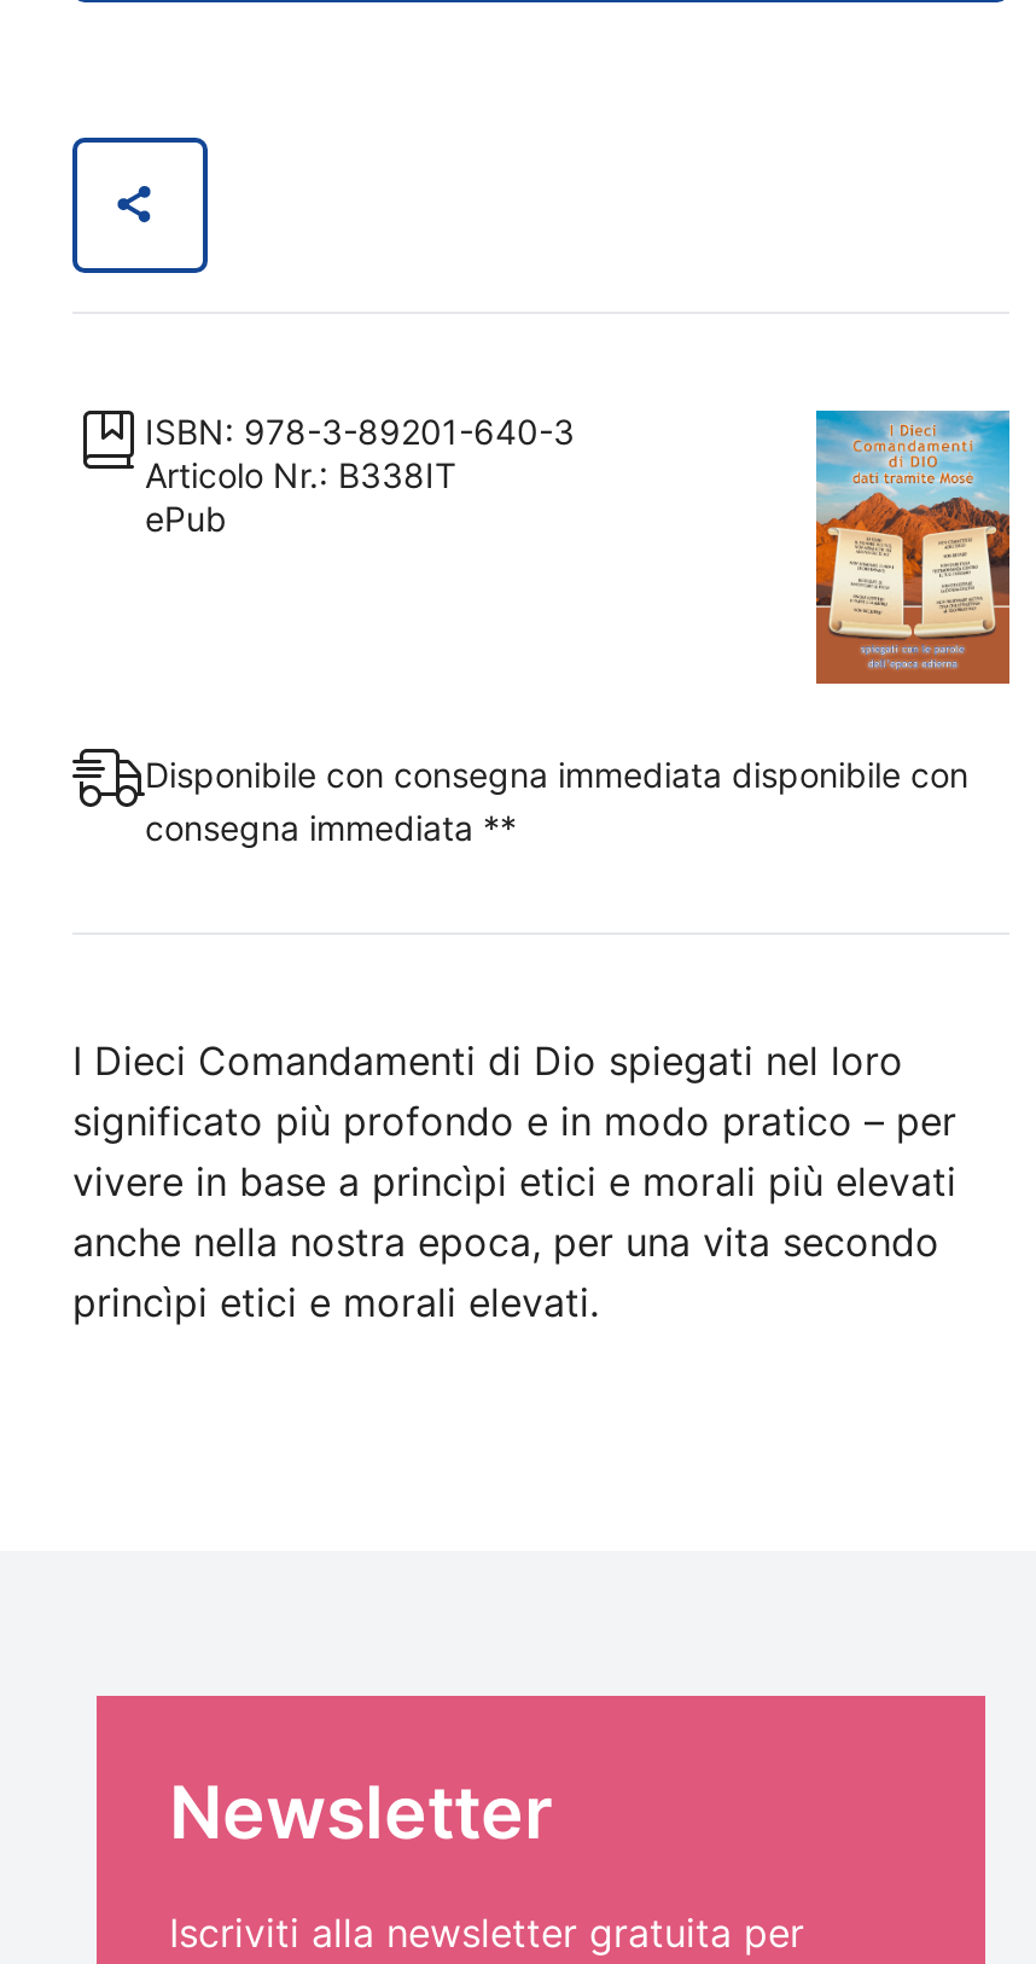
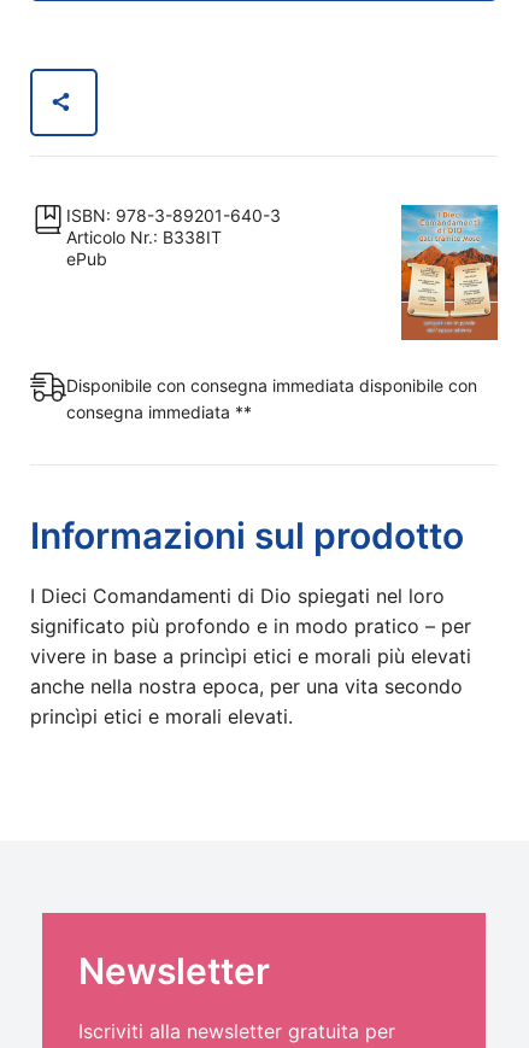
+ Informazioni sul prodotto
